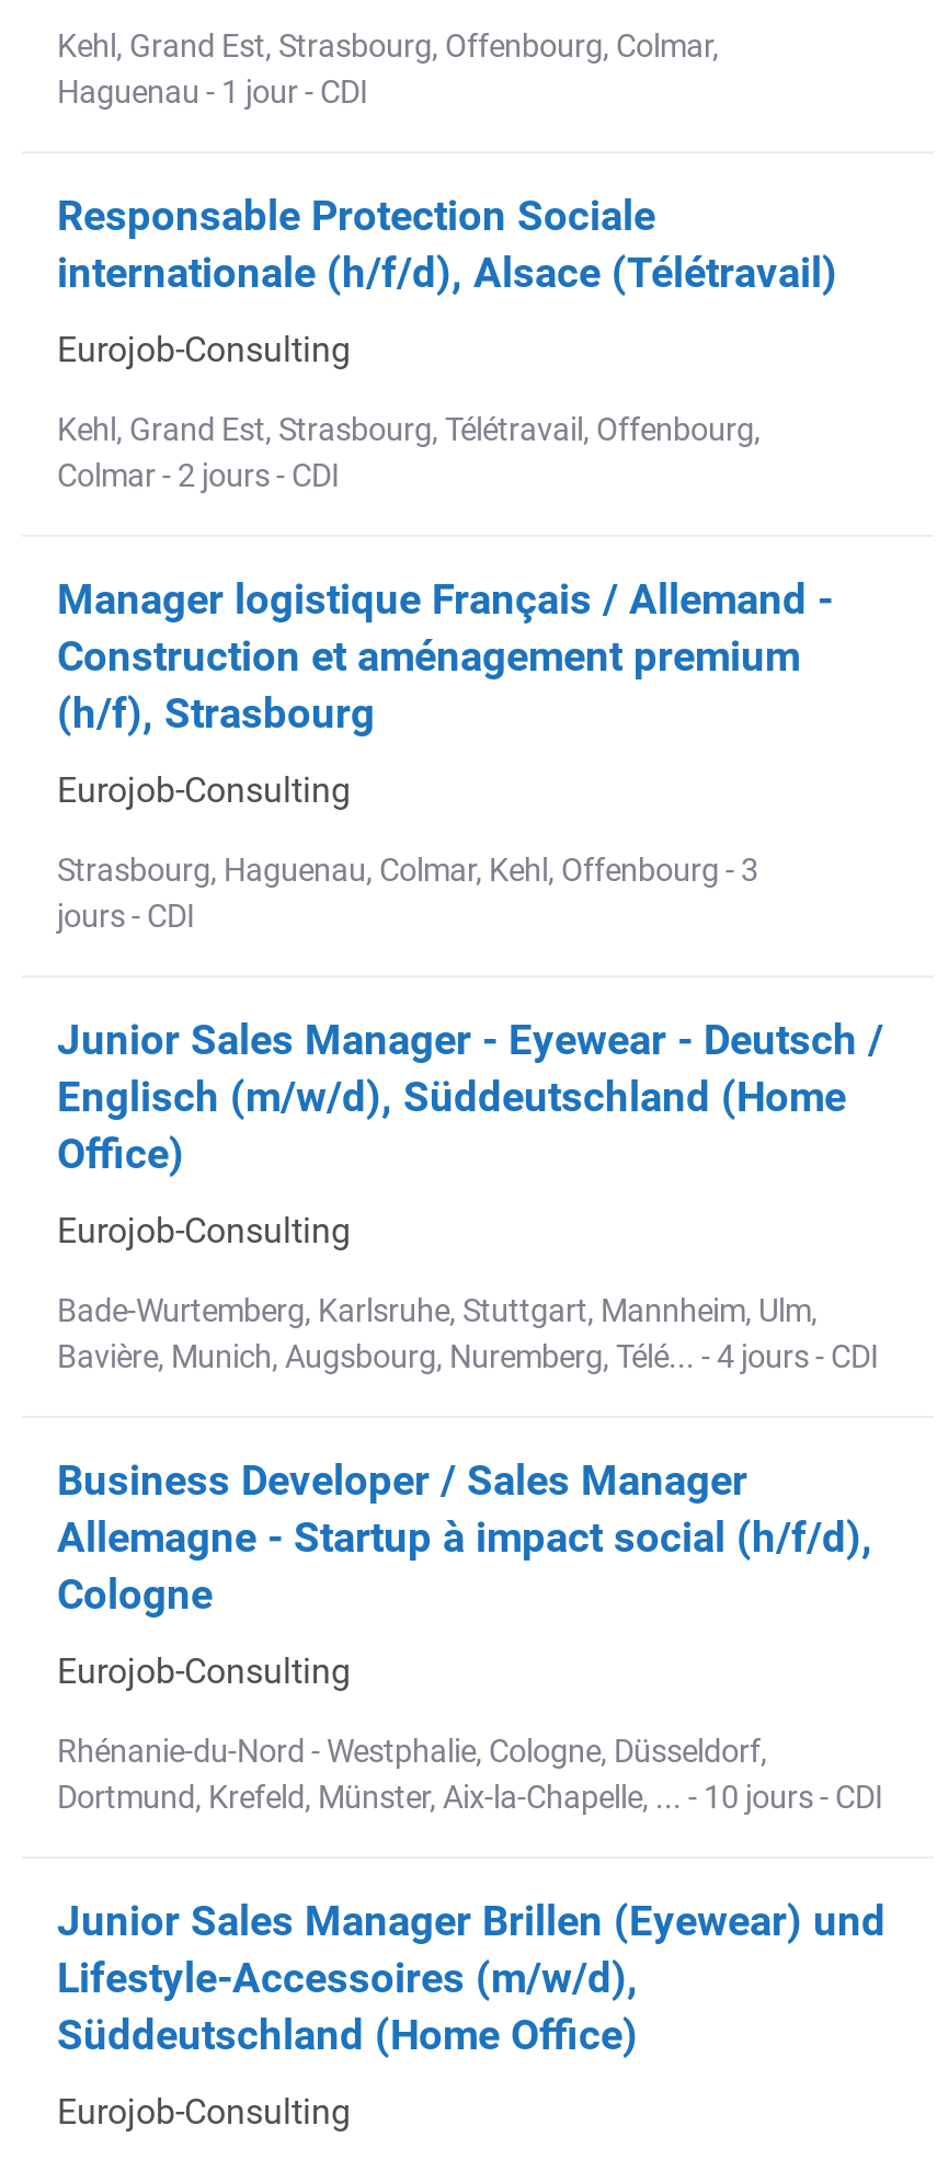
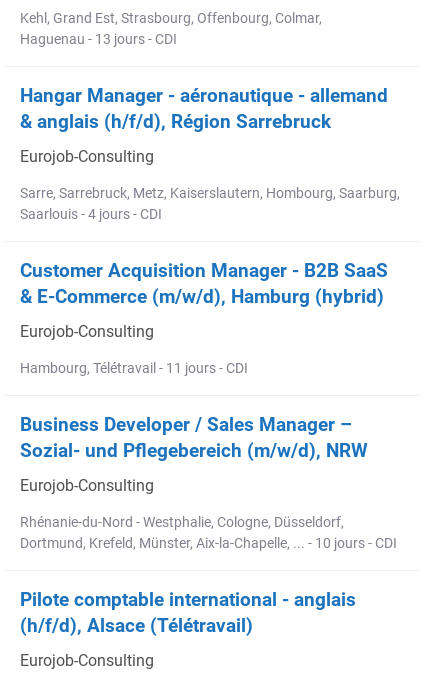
- Haguenau - 1 jour - CDI
+ Haguenau - 13 jours - CDI

- Responsable Protection Sociale
- internationale (h/f/d), Alsace (Télétravail)
+ Hangar Manager - aéronautique - allemand
+ & anglais (h/f/d), Région Sarrebruck

- Kehl, Grand Est, Strasbourg, Télétravail, Offenbourg,
- Colmar - 2 jours - CDI
+ Sarre, Sarrebruck, Metz, Kaiserslautern, Hombourg, Saarburg,
+ Saarlouis - 4 jours - CDI

- Manager logistique Français / Allemand -
- Construction et aménagement premium
- (h/f), Strasbourg
+ Customer Acquisition Manager - B2B SaaS
+ & E-Commerce (m/w/d), Hamburg (hybrid)

- Strasbourg, Haguenau, Colmar, Kehl, Offenbourg - 3
- jours - CDI
- Junior Sales Manager - Eyewear - Deutsch /
- Englisch (m/w/d), Süddeutschland (Home
- Office)
- Eurojob-Consulting
- Bade-Wurtemberg, Karlsruhe, Stuttgart, Mannheim, Ulm,
- Bavière, Munich, Augsbourg, Nuremberg, Télé... - 4 jours - CDI
- Business Developer / Sales Manager
- Allemagne - Startup à impact social (h/f/d),
- Cologne
+ Hambourg, Télétravail - 11 jours - CDI
+ Business Developer / Sales Manager –
+ Sozial- und Pflegebereich (m/w/d), NRW

- Junior Sales Manager Brillen (Eyewear) und
- Lifestyle-Accessoires (m/w/d),
- Süddeutschland (Home Office)
+ Pilote comptable international - anglais
+ (h/f/d), Alsace (Télétravail)
